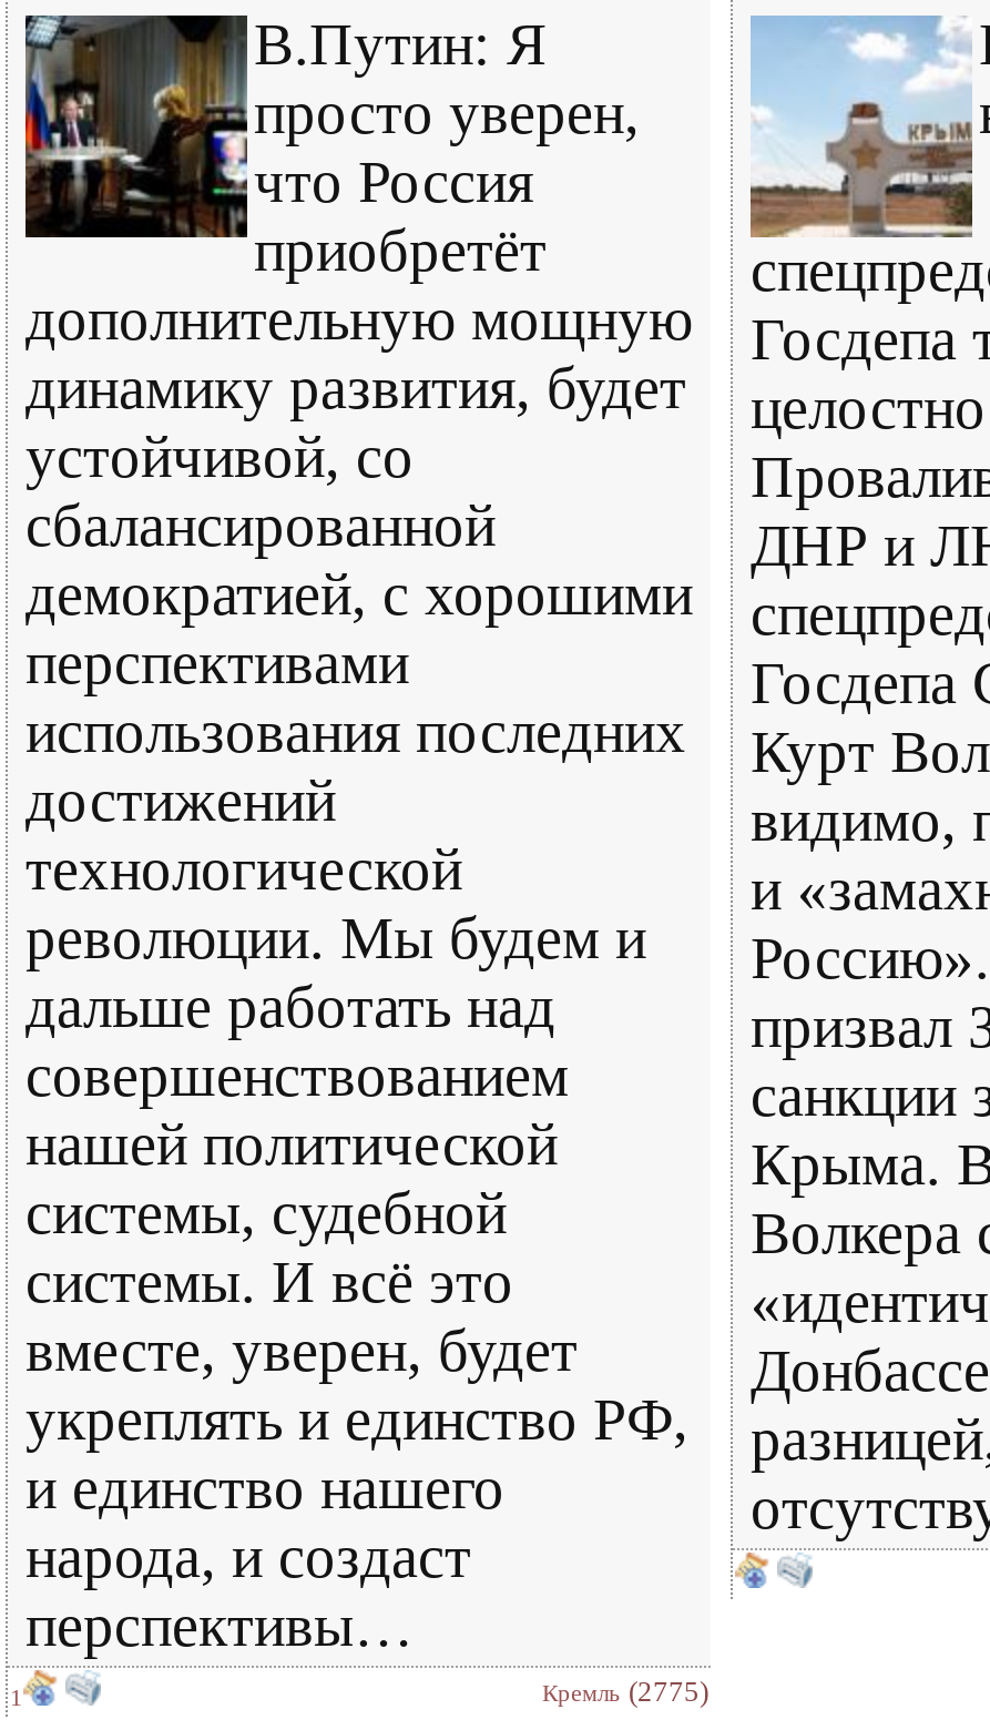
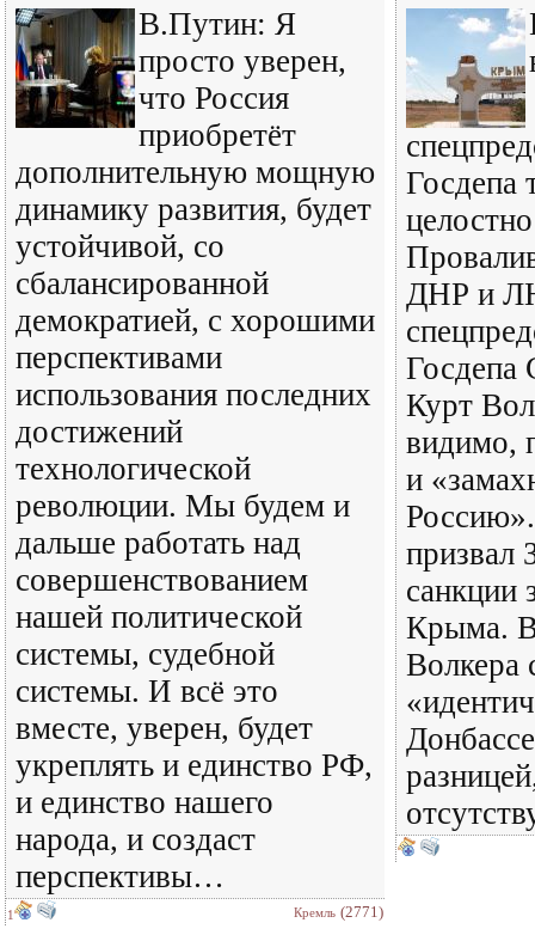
- Кремль (2775)
+ Кремль (2771)
